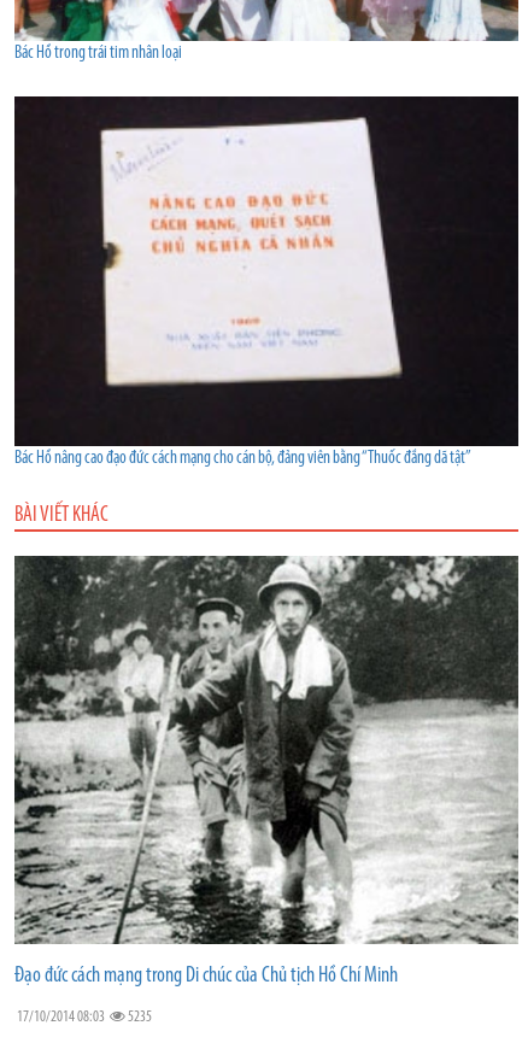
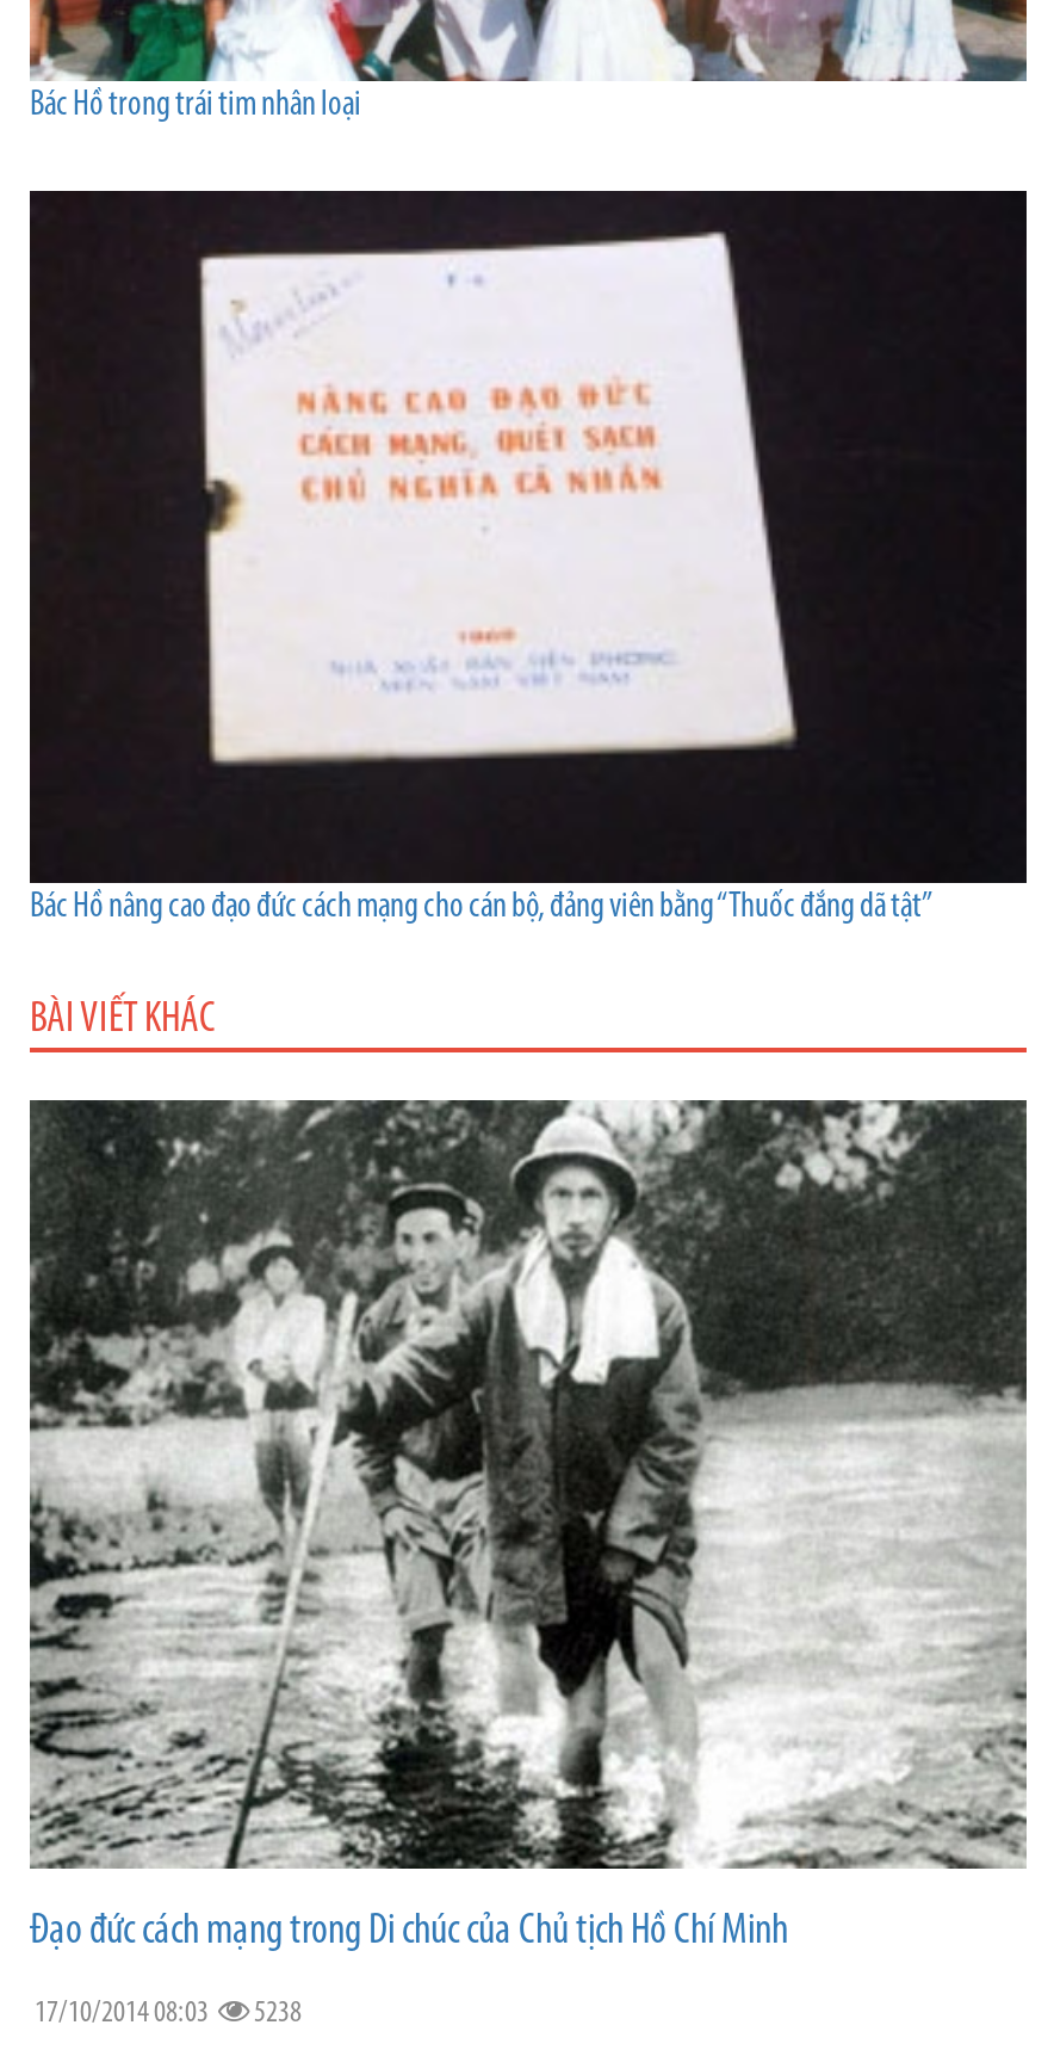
- 17/10/2014 08:03 5235
+ 17/10/2014 08:03 5238
